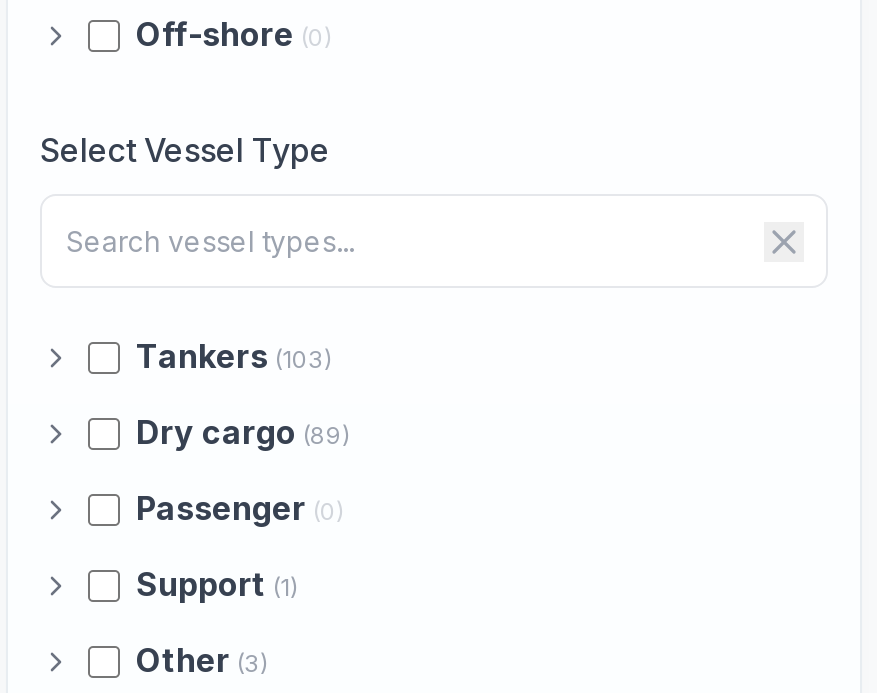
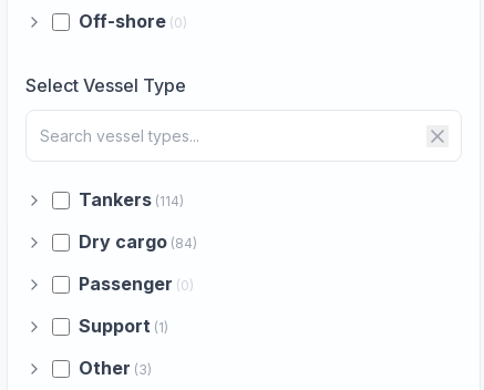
- Tankers (103)
+ Tankers (114)

- Dry cargo (89)
+ Dry cargo (84)
